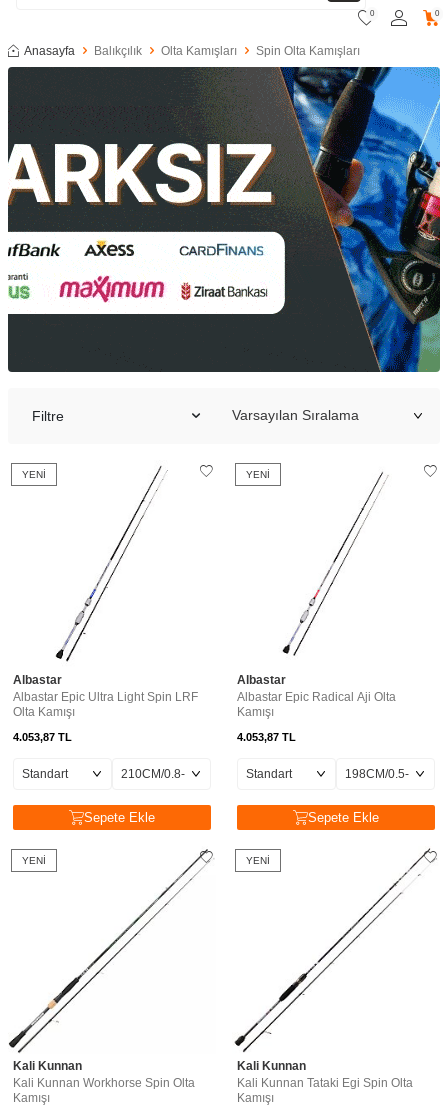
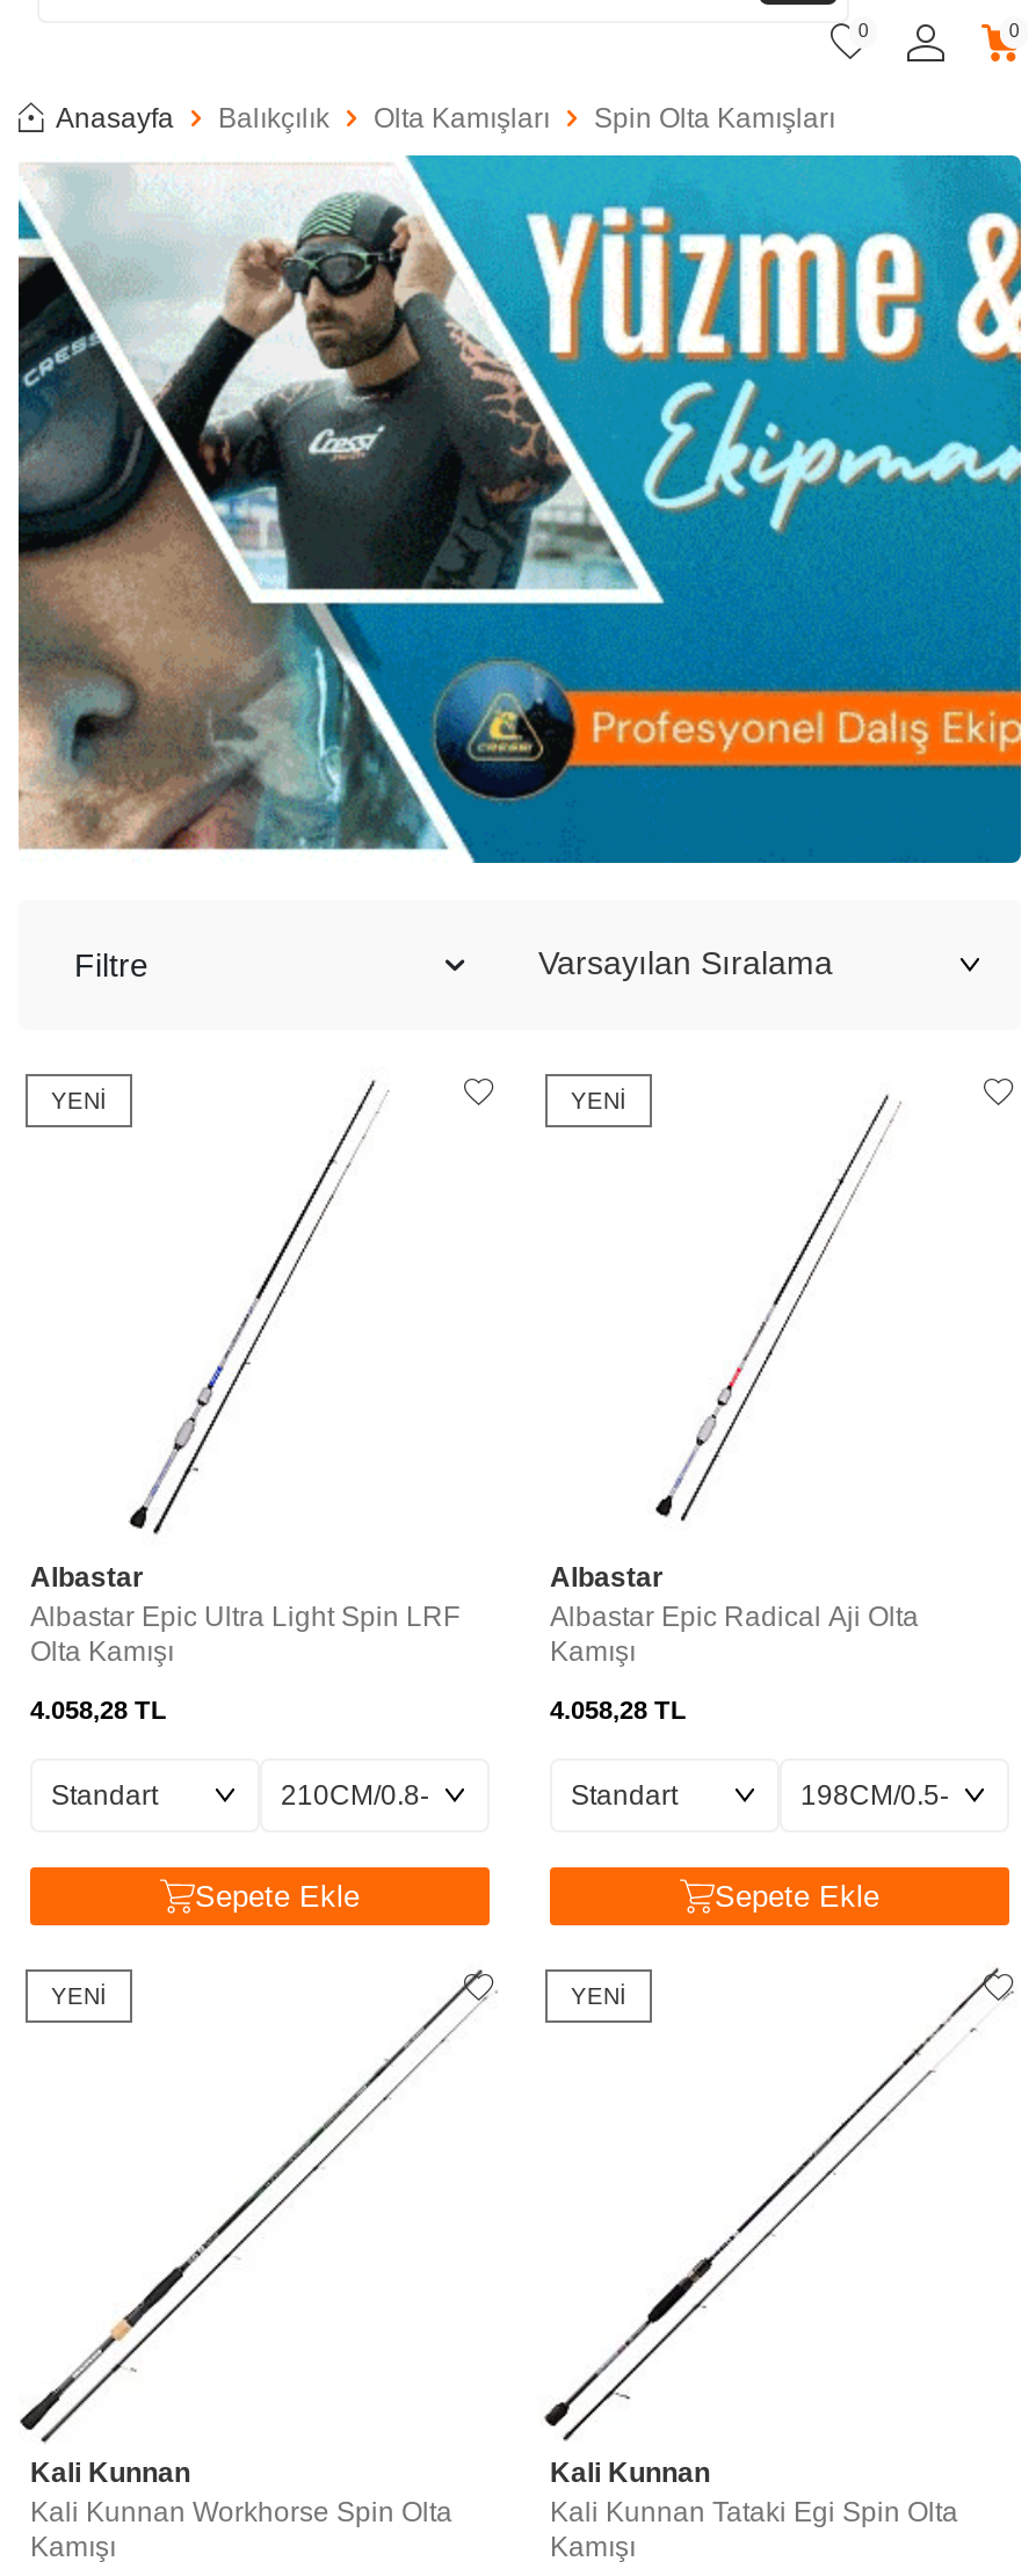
- [image]
+ [image]

- 4.053,87 TL
+ 4.058,28 TL

- 4.053,87 TL
+ 4.058,28 TL
